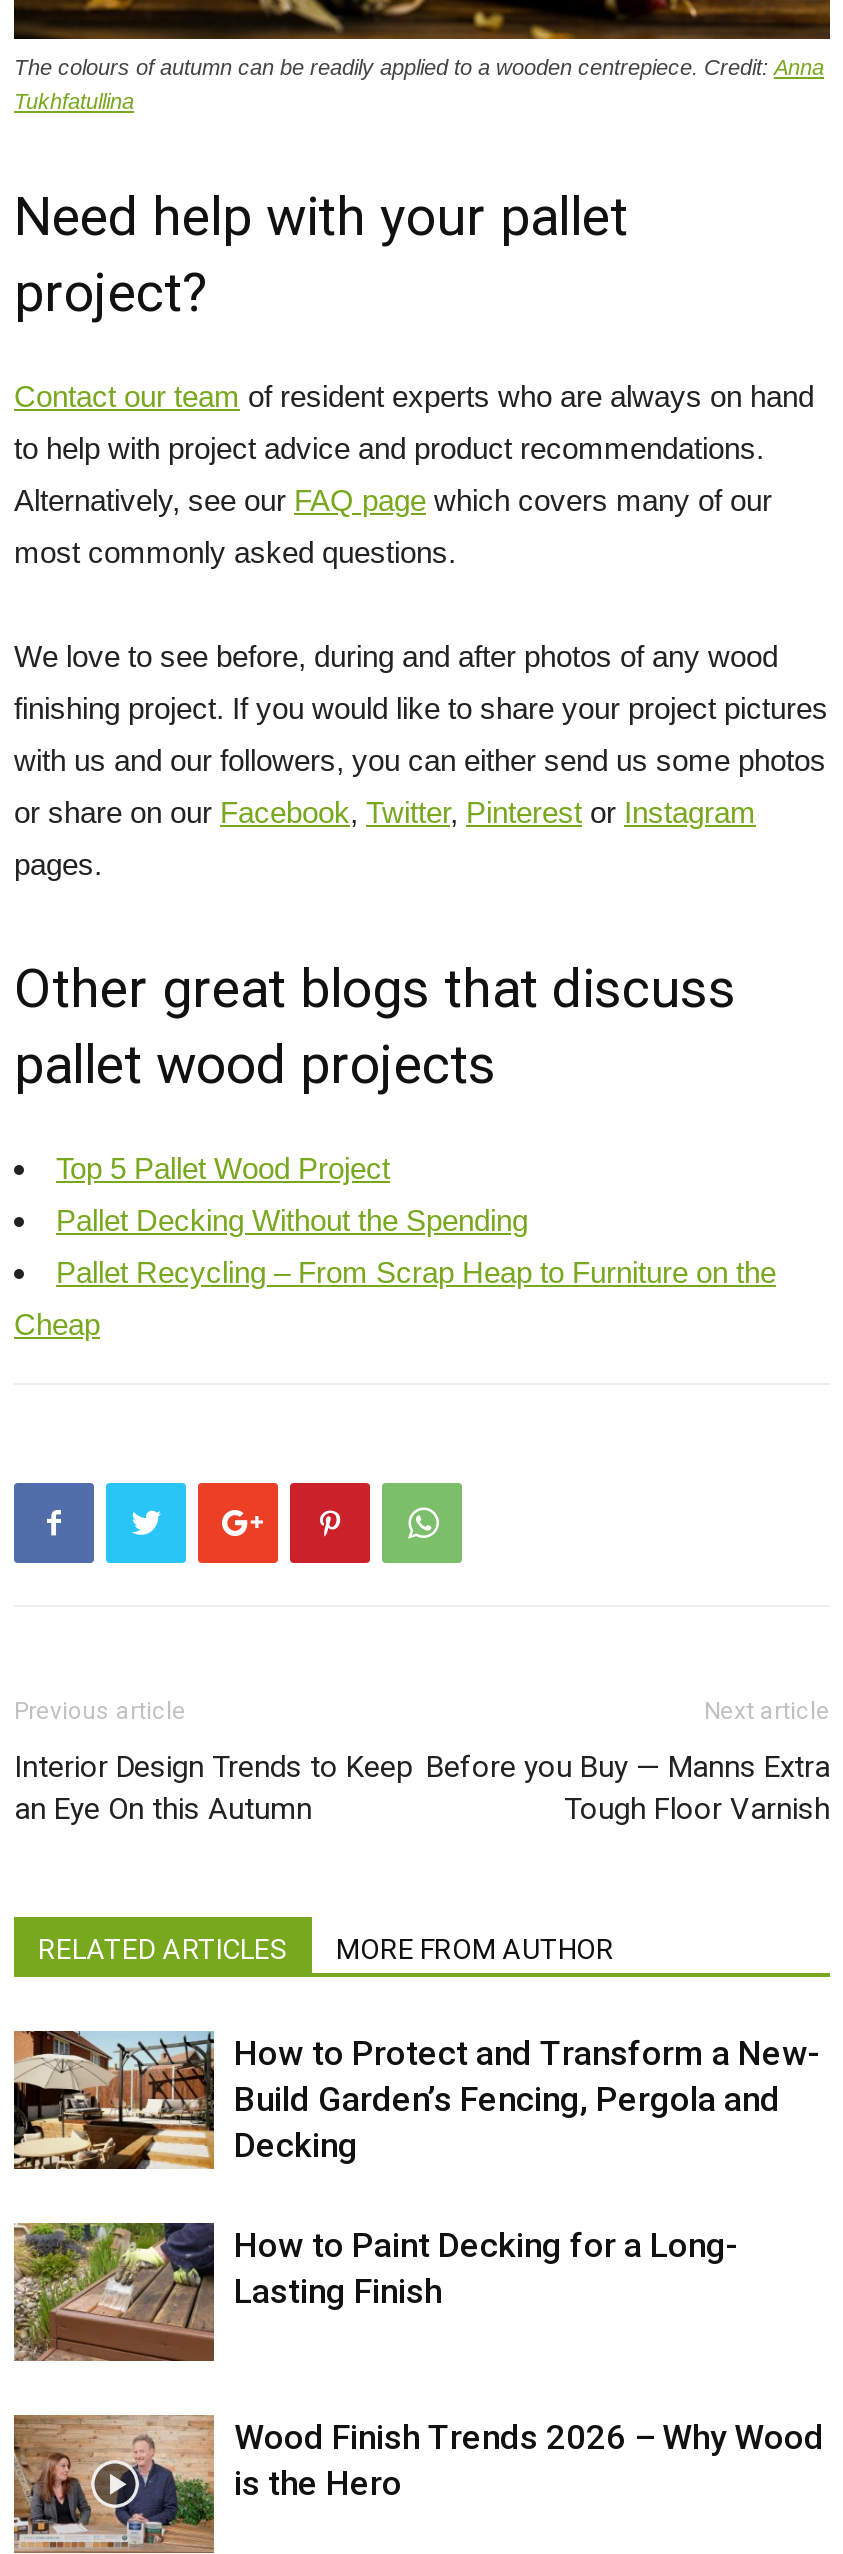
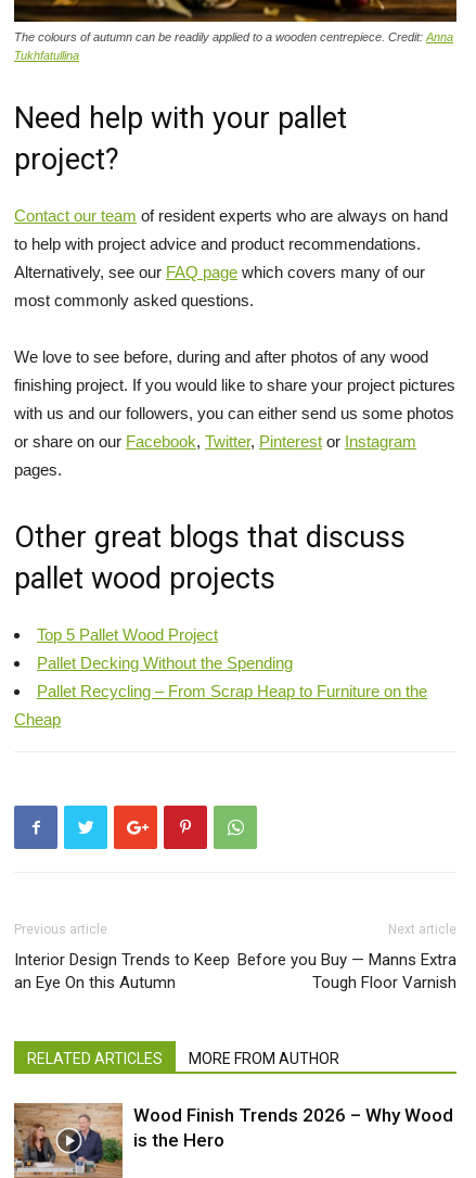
- [image]
- How to Protect and Transform a New-
- Build Garden’s Fencing, Pergola and
- Decking
- How to Paint Decking for a Long-
- Lasting Finish

- [image]
